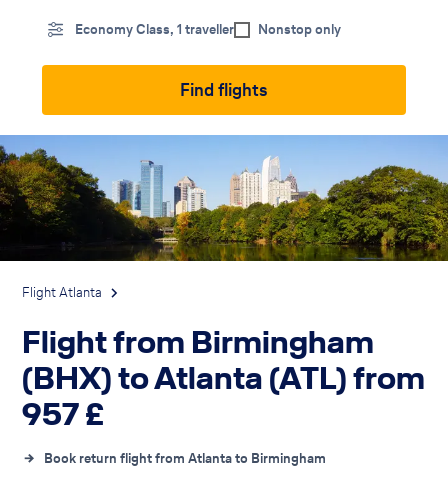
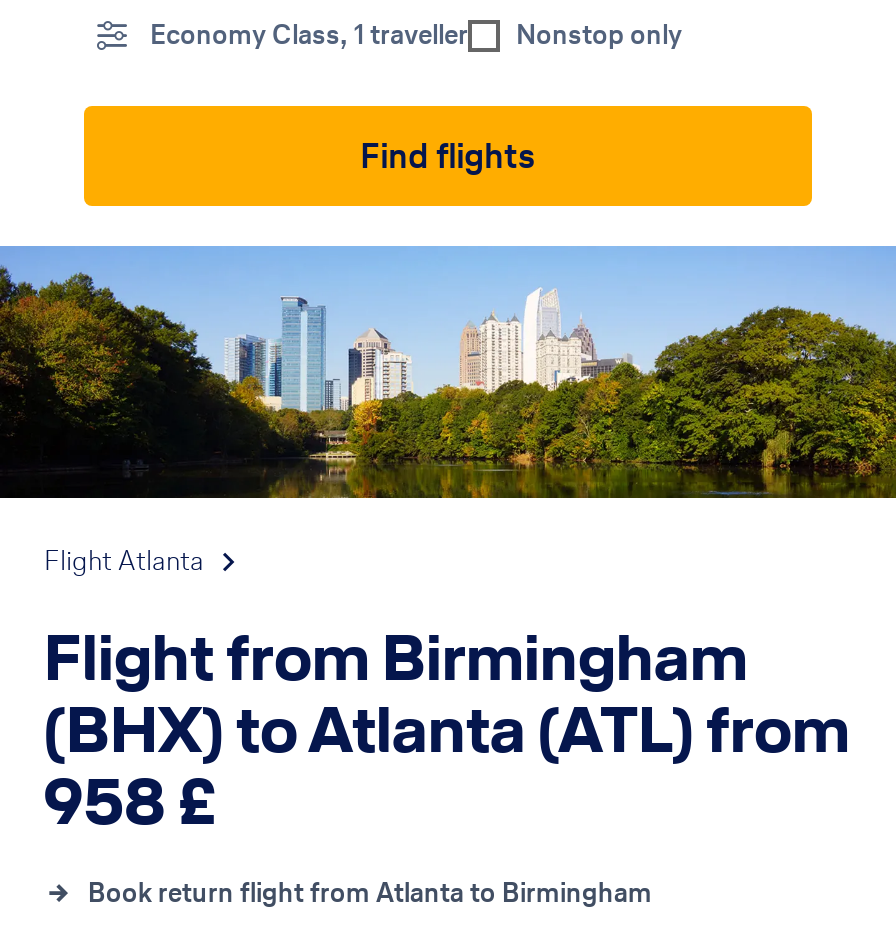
- 957 £
+ 958 £
